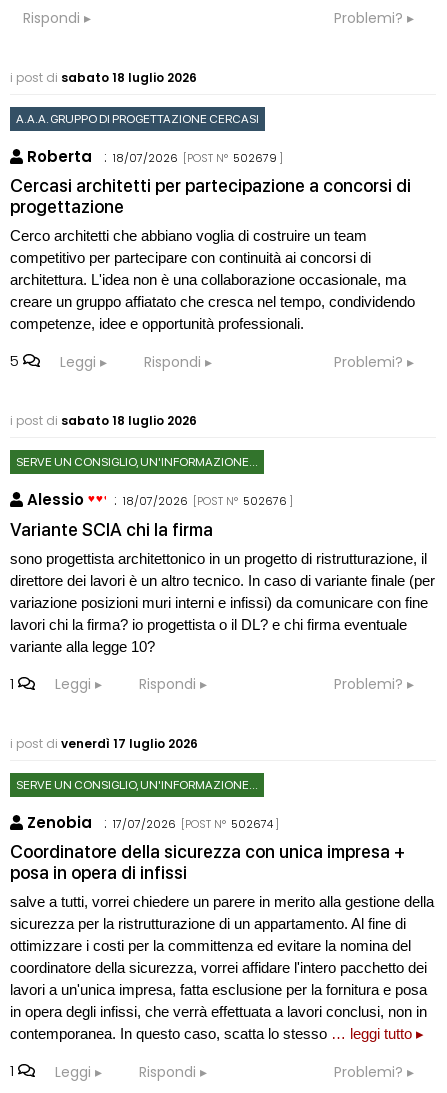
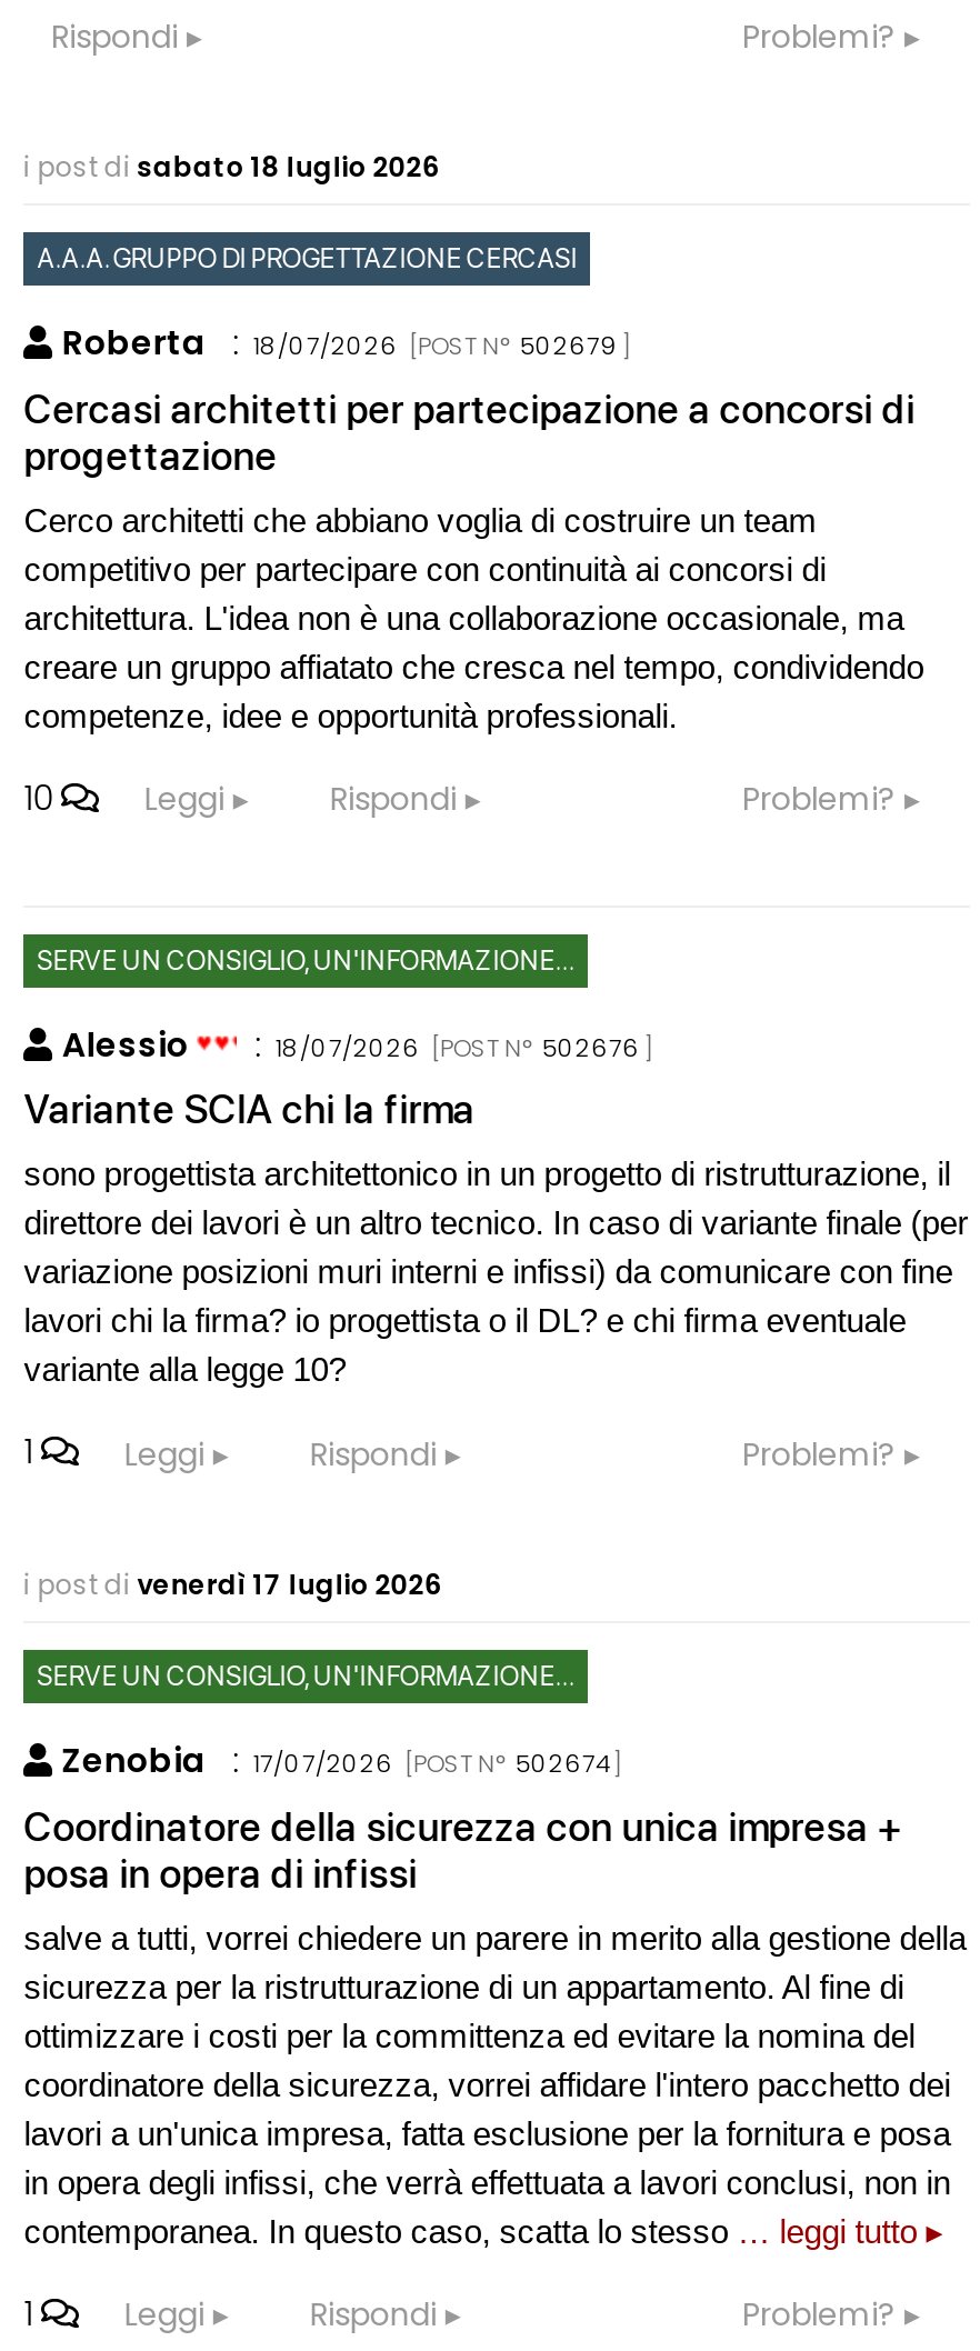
- 5 Leggi
+ 10 Leggi

- i post di sabato 18 luglio 2026
